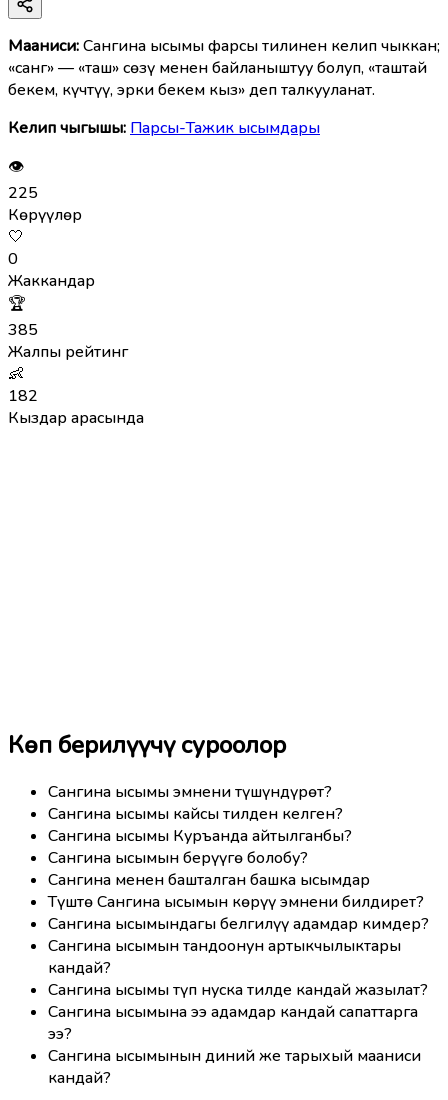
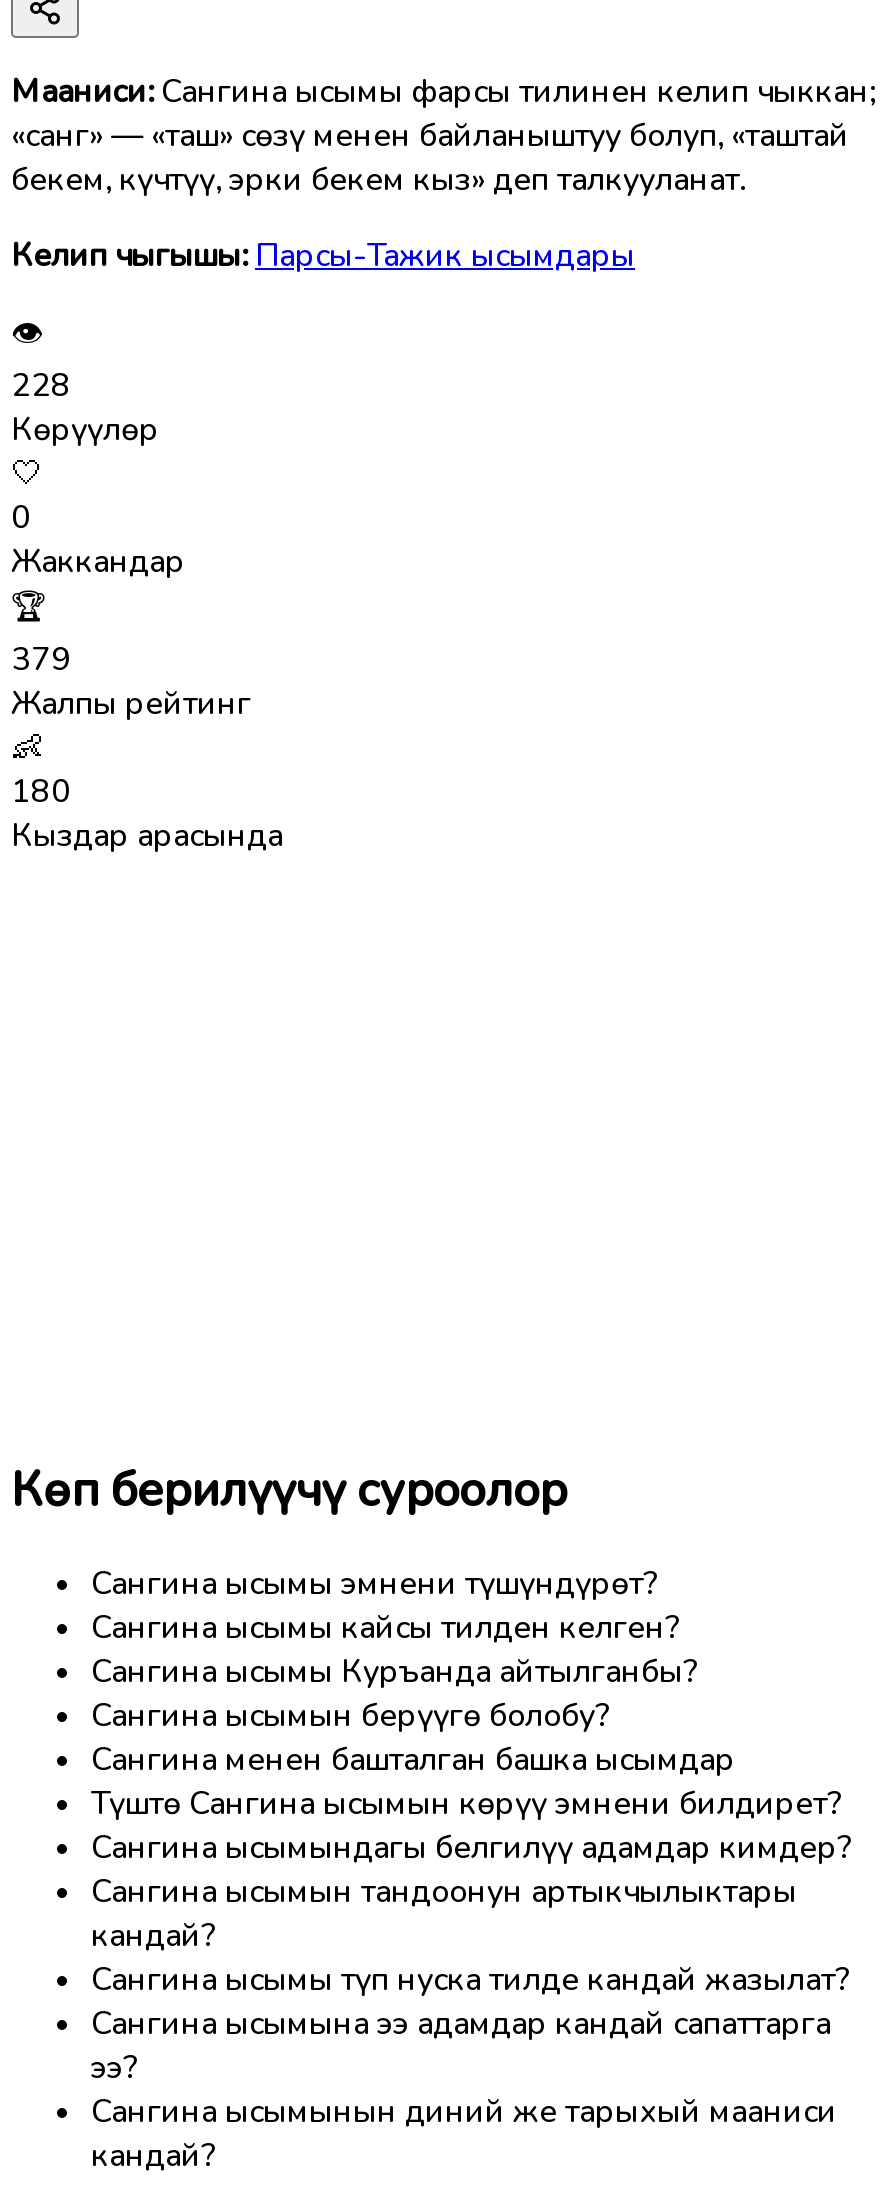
- 225
+ 228

- 385
+ 379

- 182
+ 180
